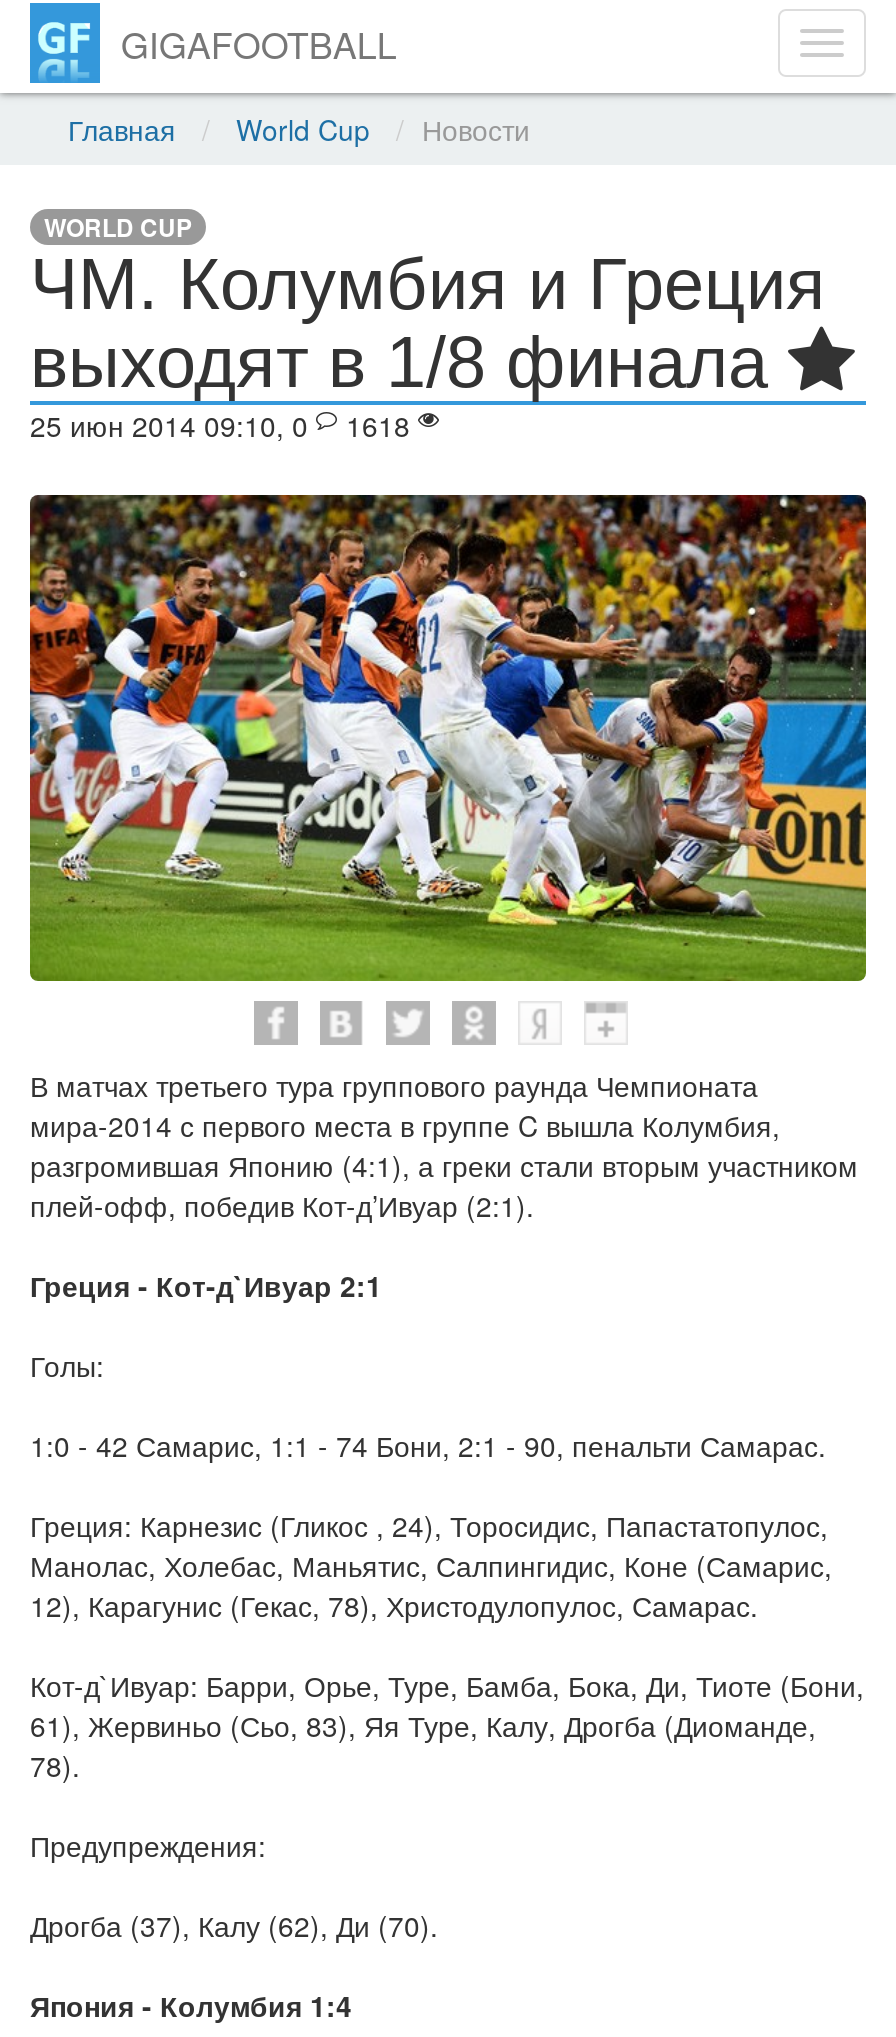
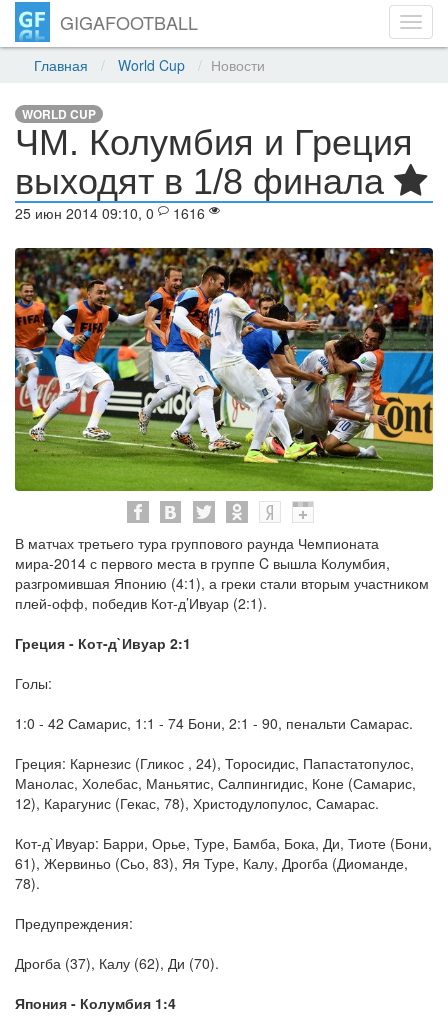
- 25 июн 2014 09:10, 0 1618
+ 25 июн 2014 09:10, 0 1616
